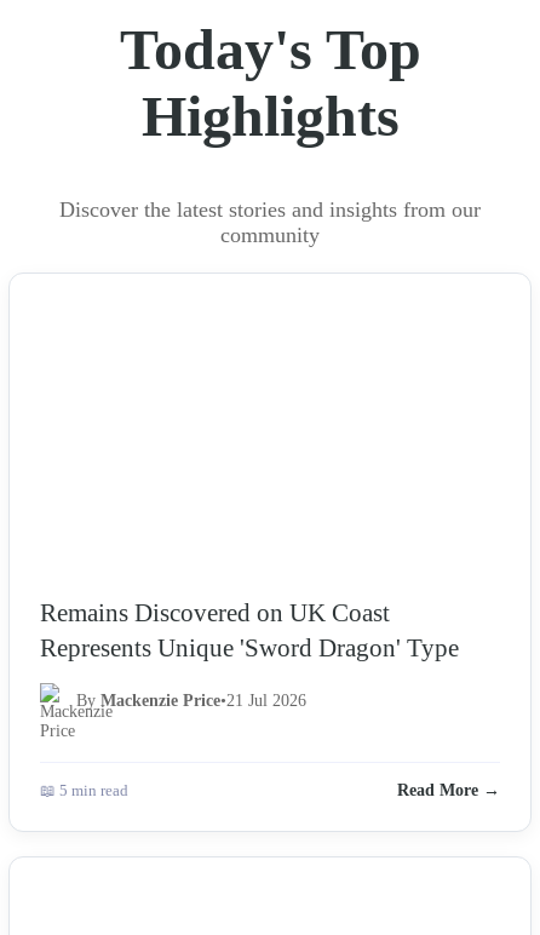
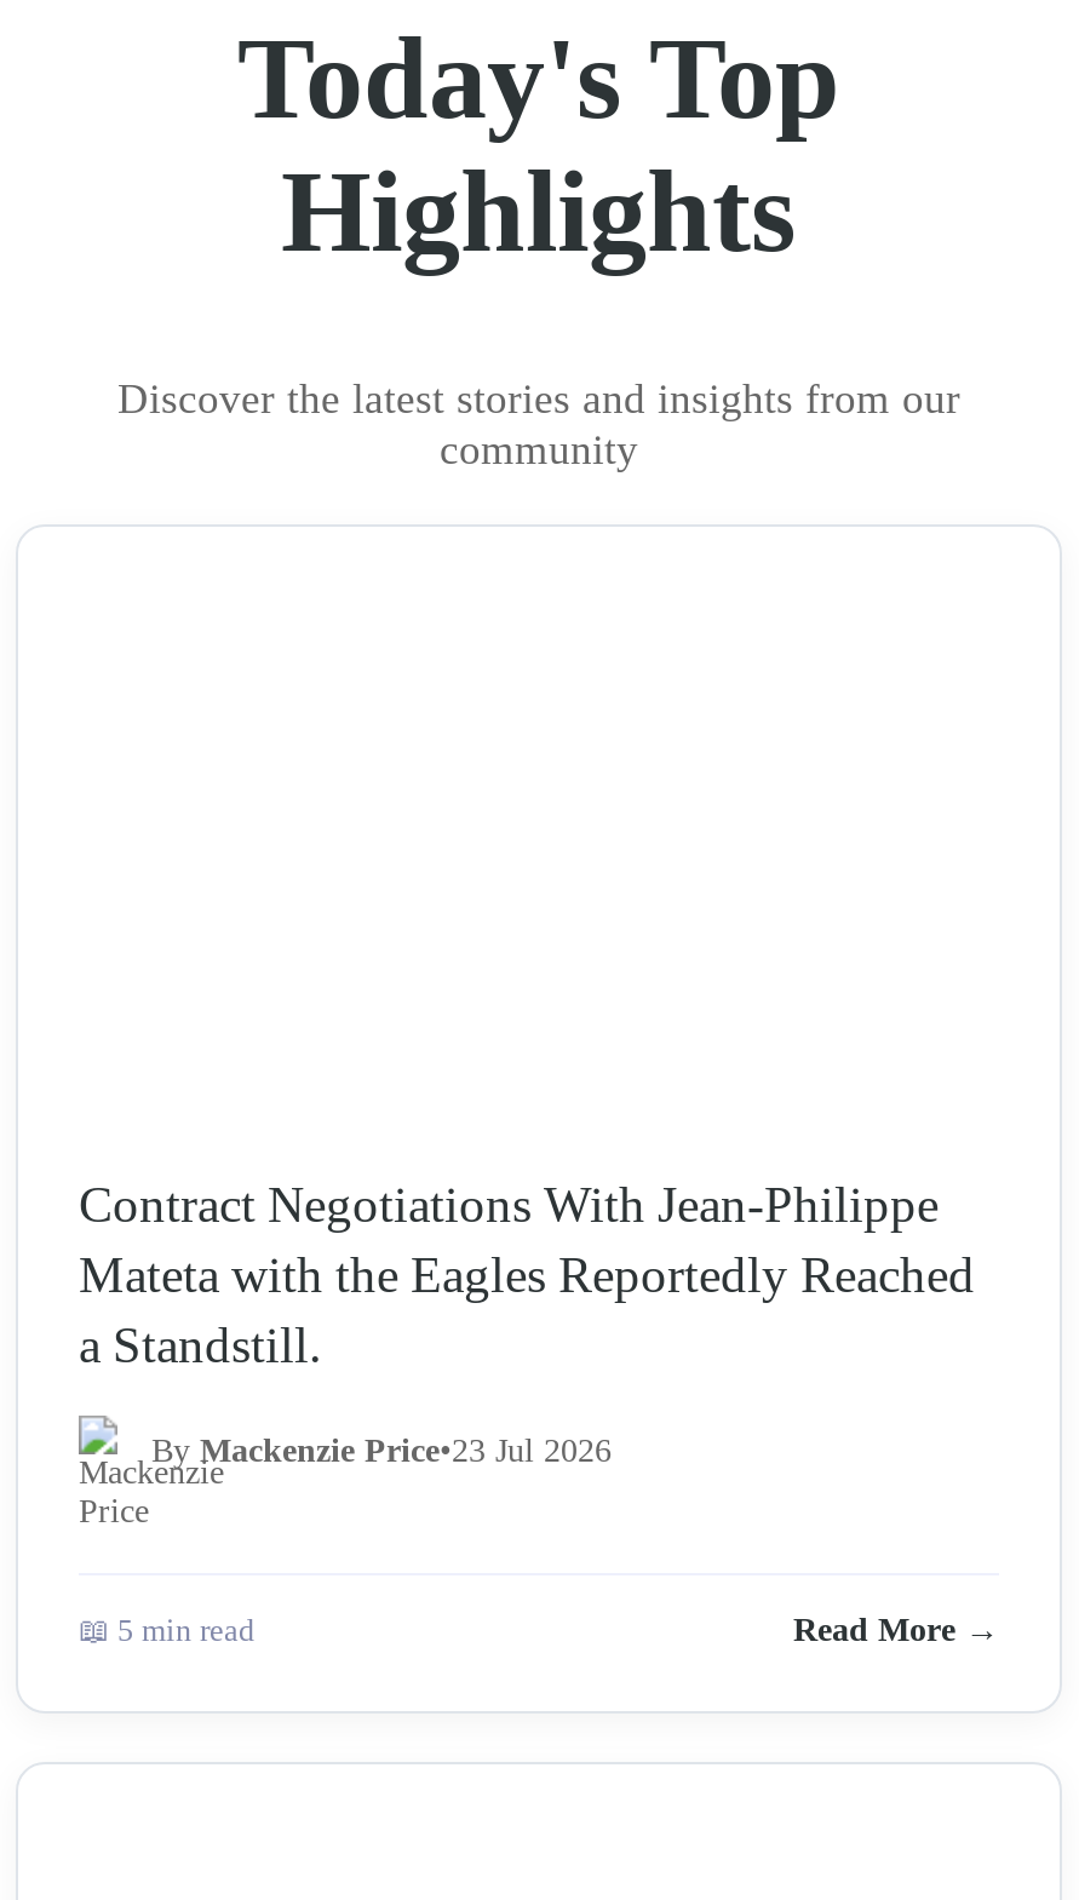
- Remains Discovered on UK Coast
- Represents Unique 'Sword Dragon' Type
+ Contract Negotiations With Jean-Philippe
+ Mateta with the Eagles Reportedly Reached
+ a Standstill.

- By Mackenzie Price•21 Jul 2026
+ By Mackenzie Price•23 Jul 2026
